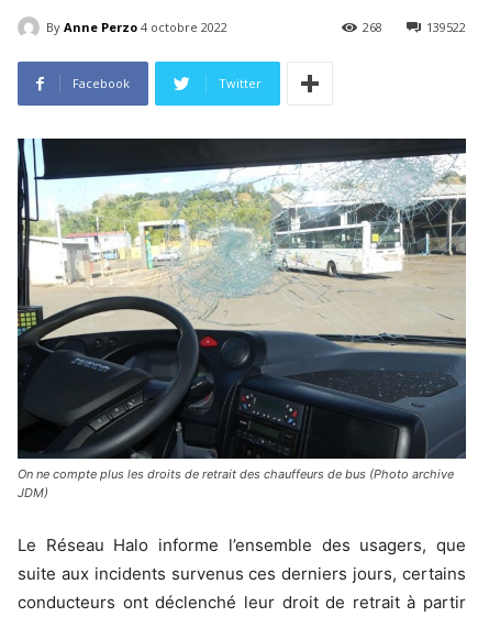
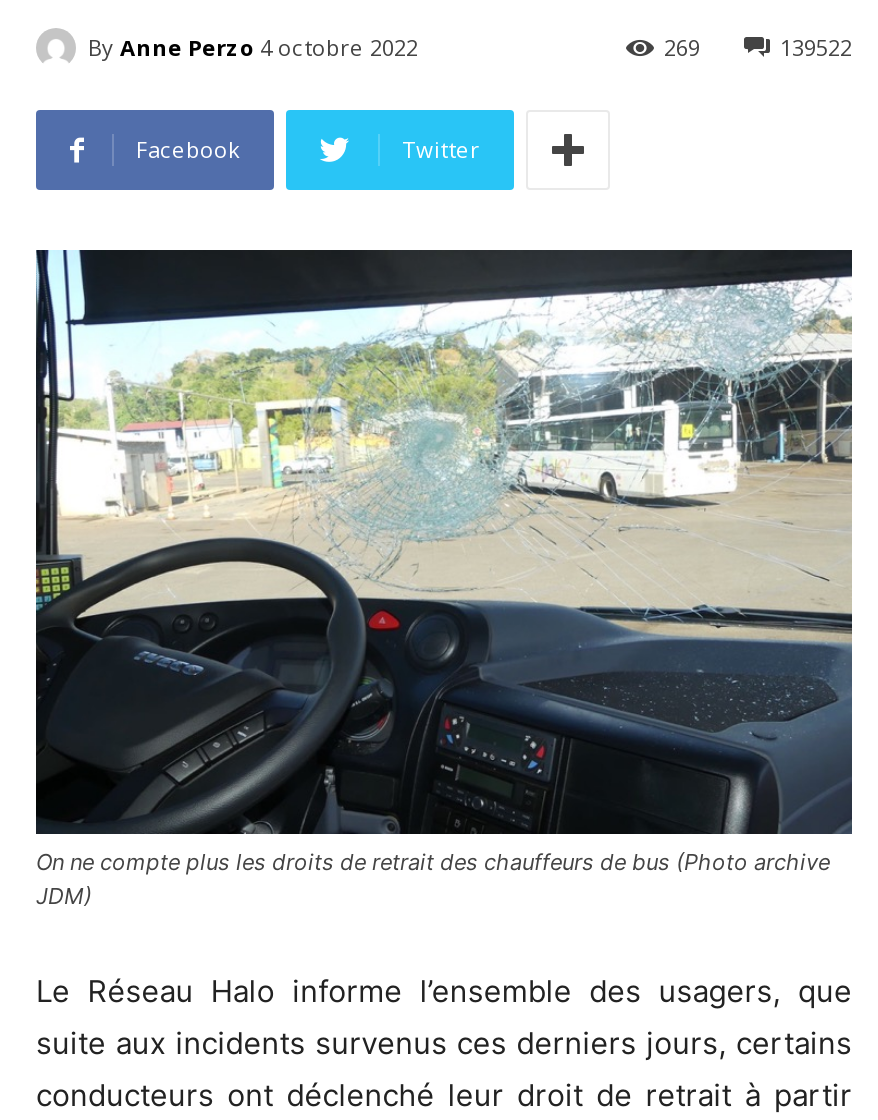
- 268
+ 269
